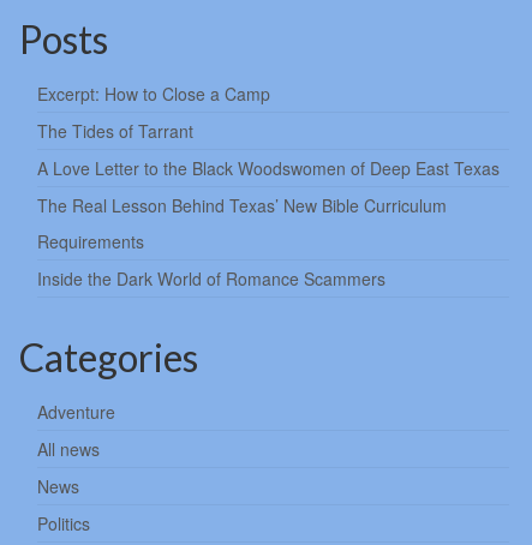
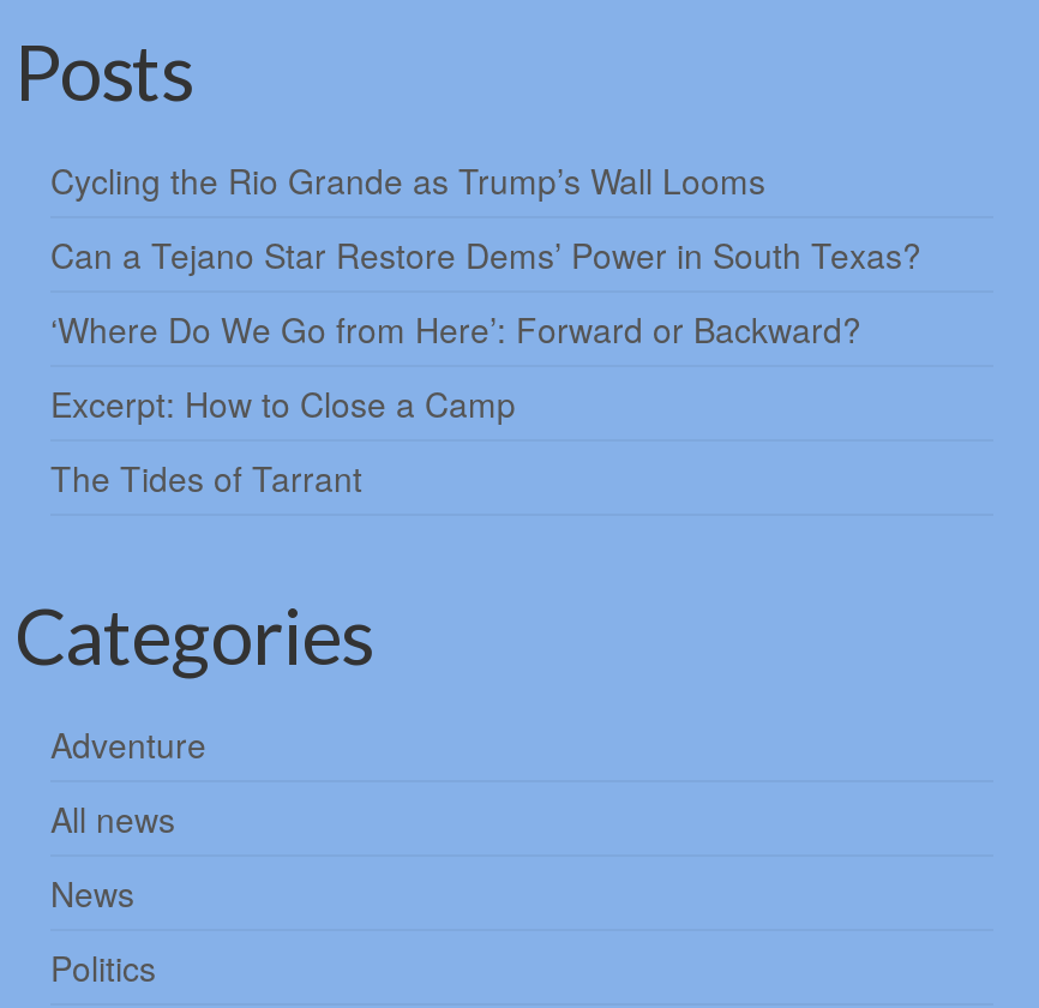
+ Cycling the Rio Grande as Trump’s Wall Looms
+ Can a Tejano Star Restore Dems’ Power in South Texas?
+ ‘Where Do We Go from Here’: Forward or Backward?

moved down: Excerpt: How to Close a Camp | The Tides of Tarrant

- A Love Letter to the Black Woodswomen of Deep East Texas
- The Real Lesson Behind Texas’ New Bible Curriculum
- Requirements
- Inside the Dark World of Romance Scammers
